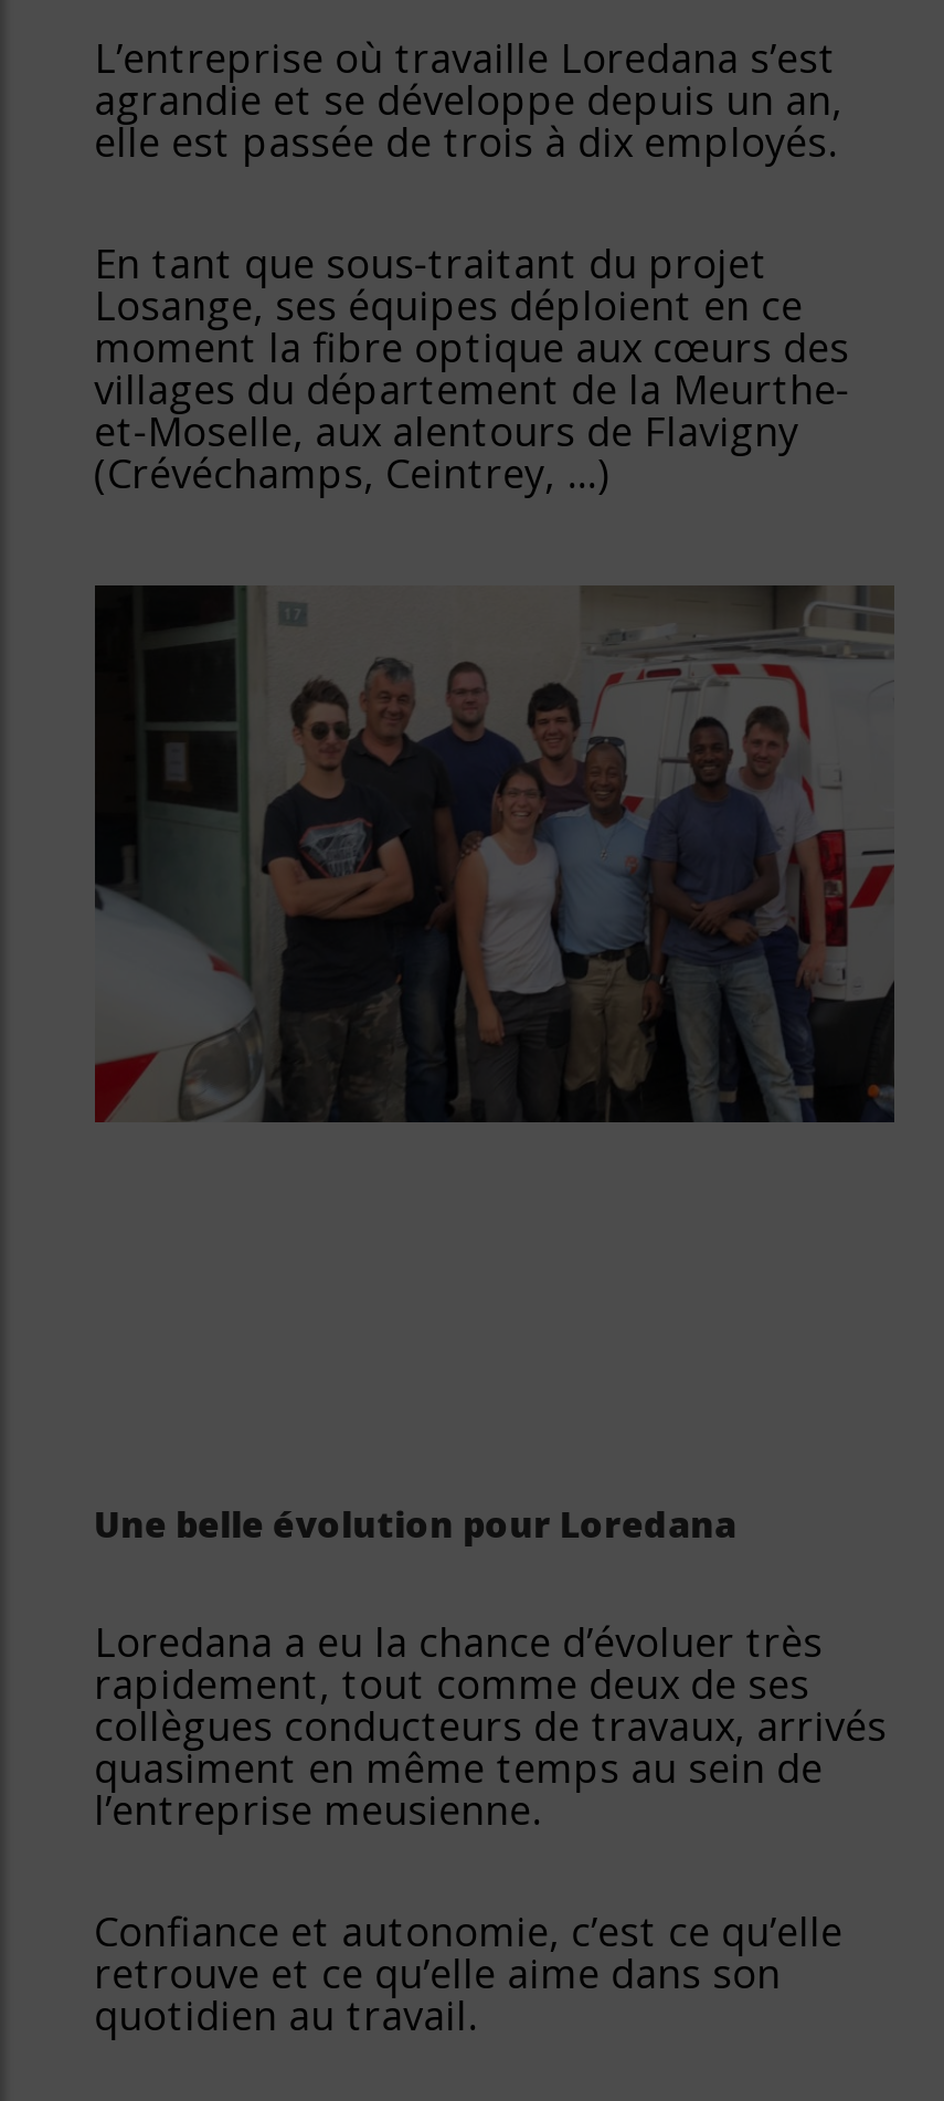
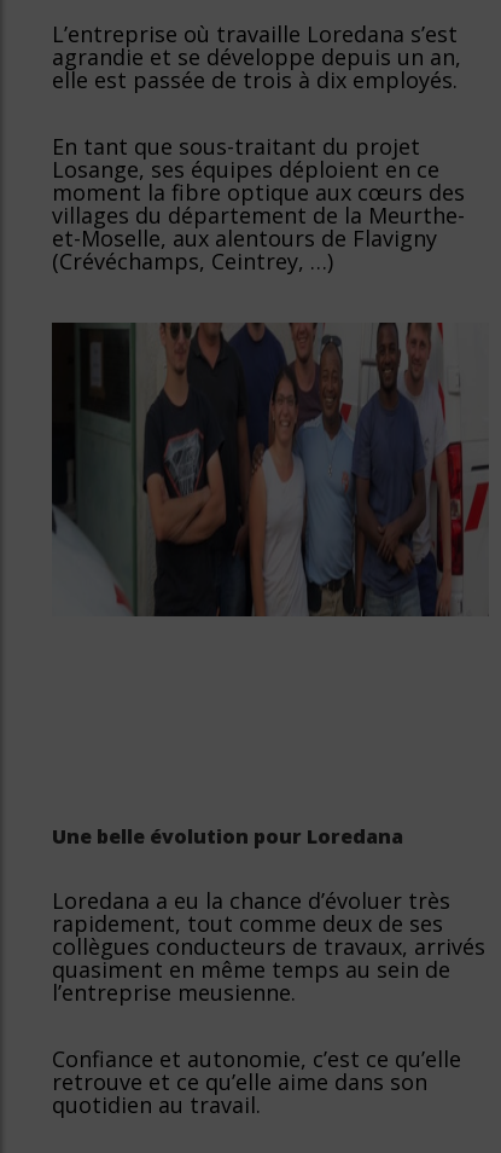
- [image]
+ [image]
